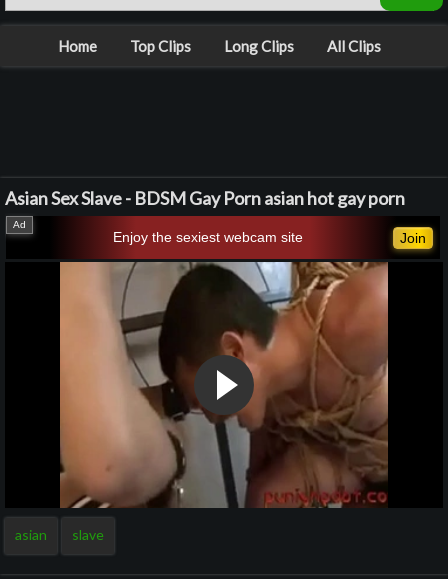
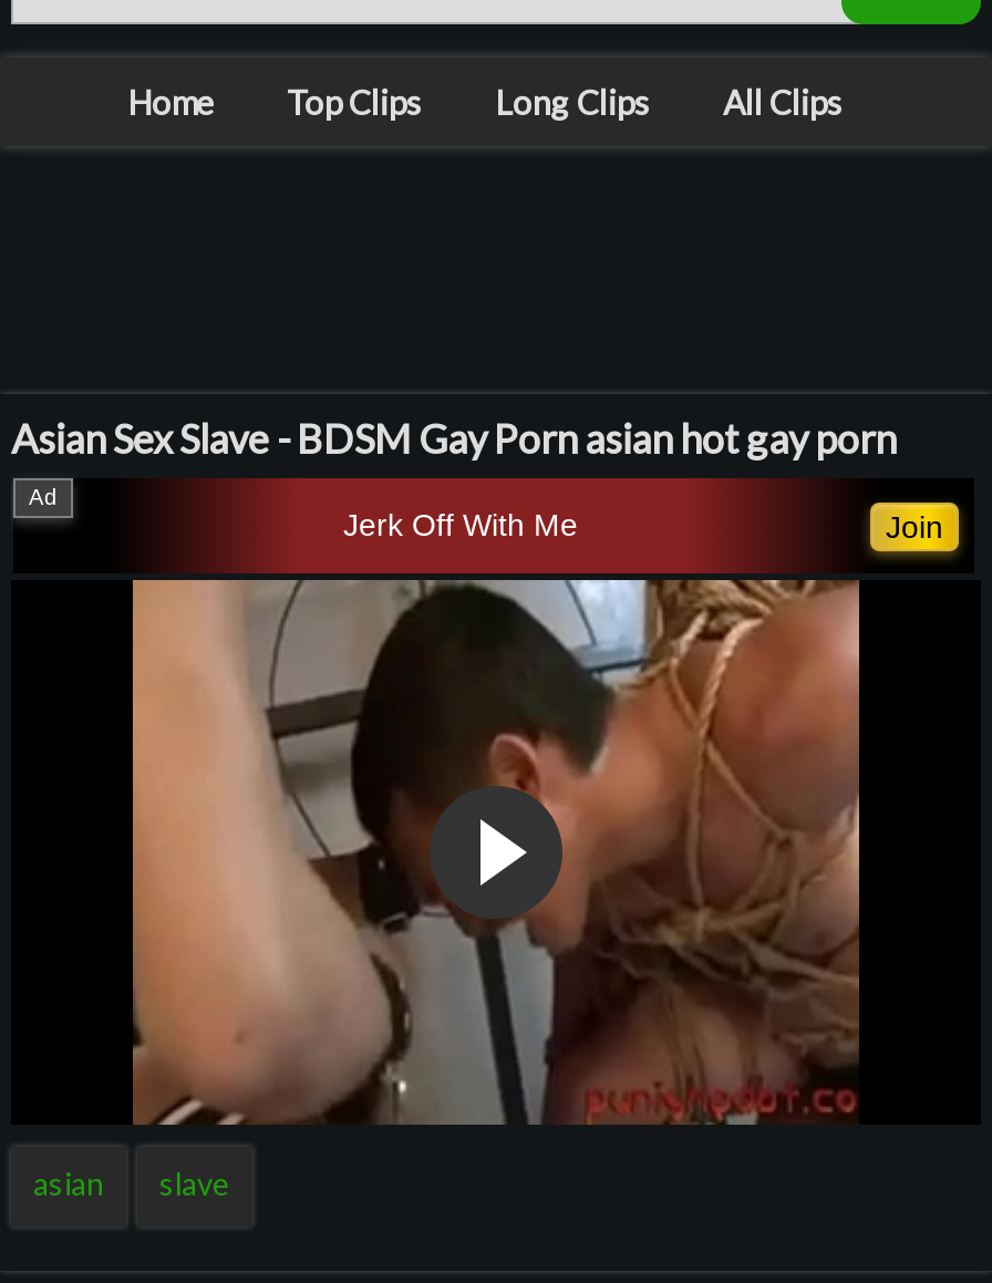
- Enjoy the sexiest webcam site
+ Jerk Off With Me
